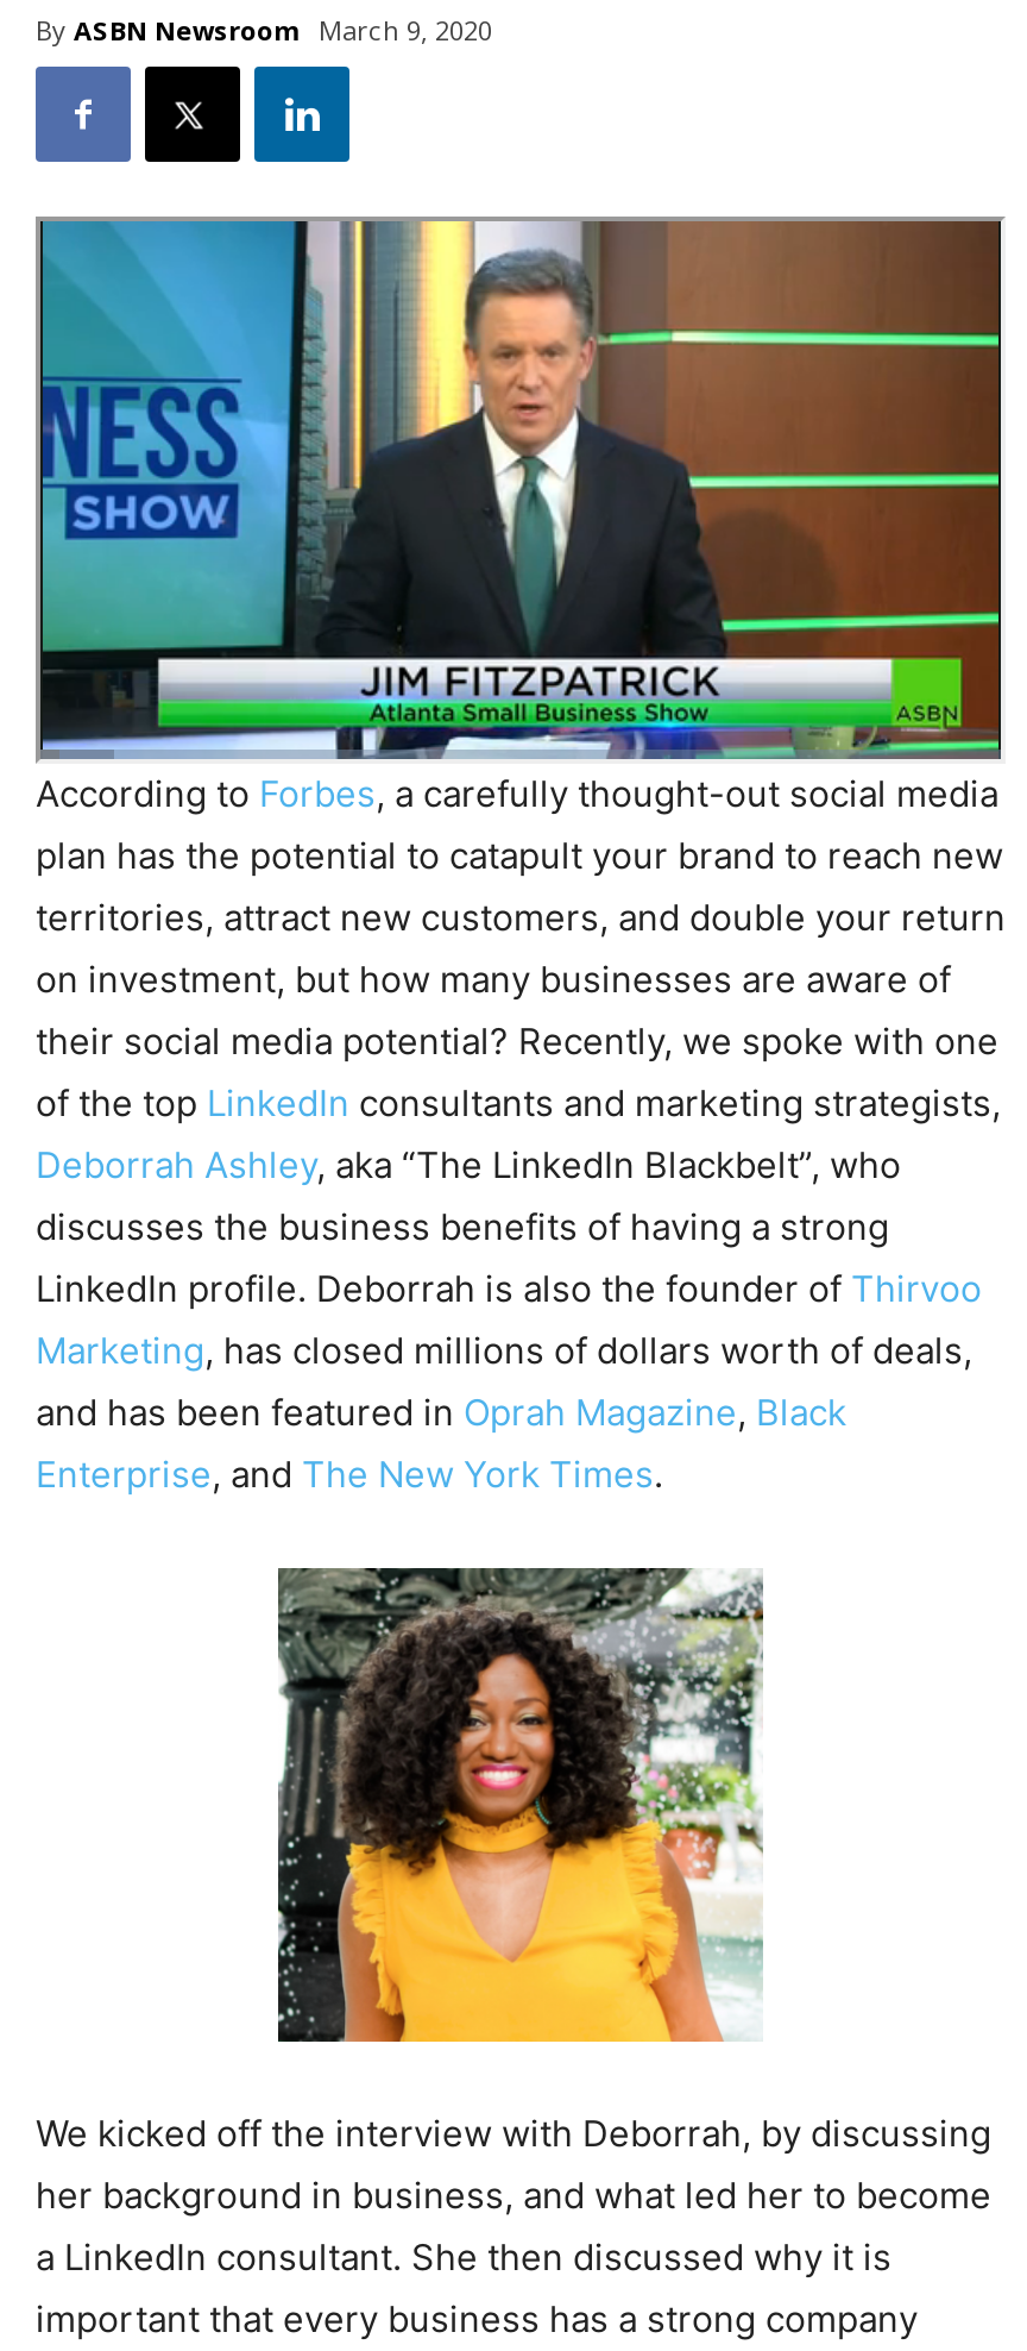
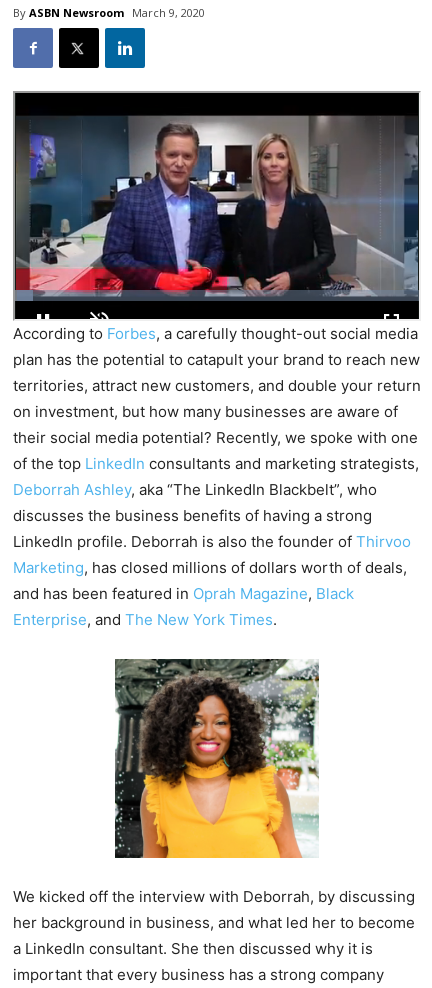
- [image]
+ [image]
